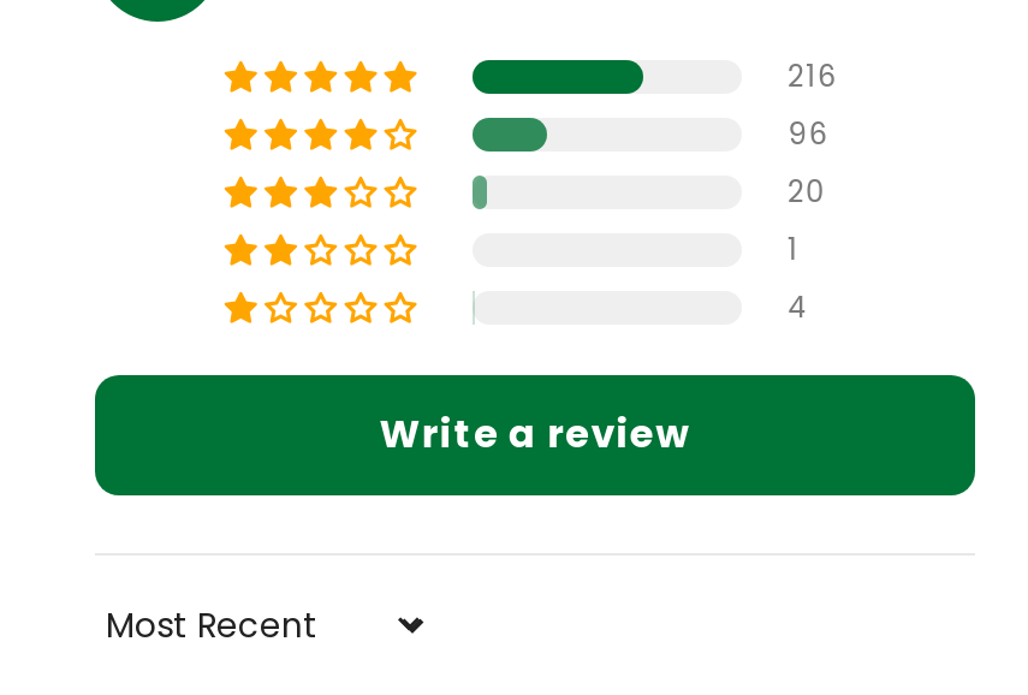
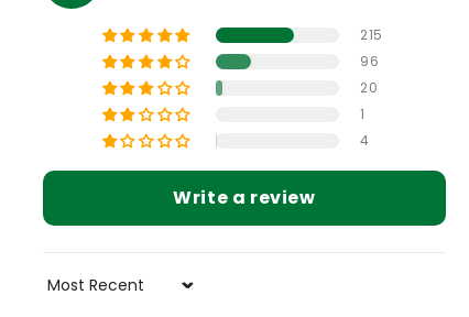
- 216
+ 215
